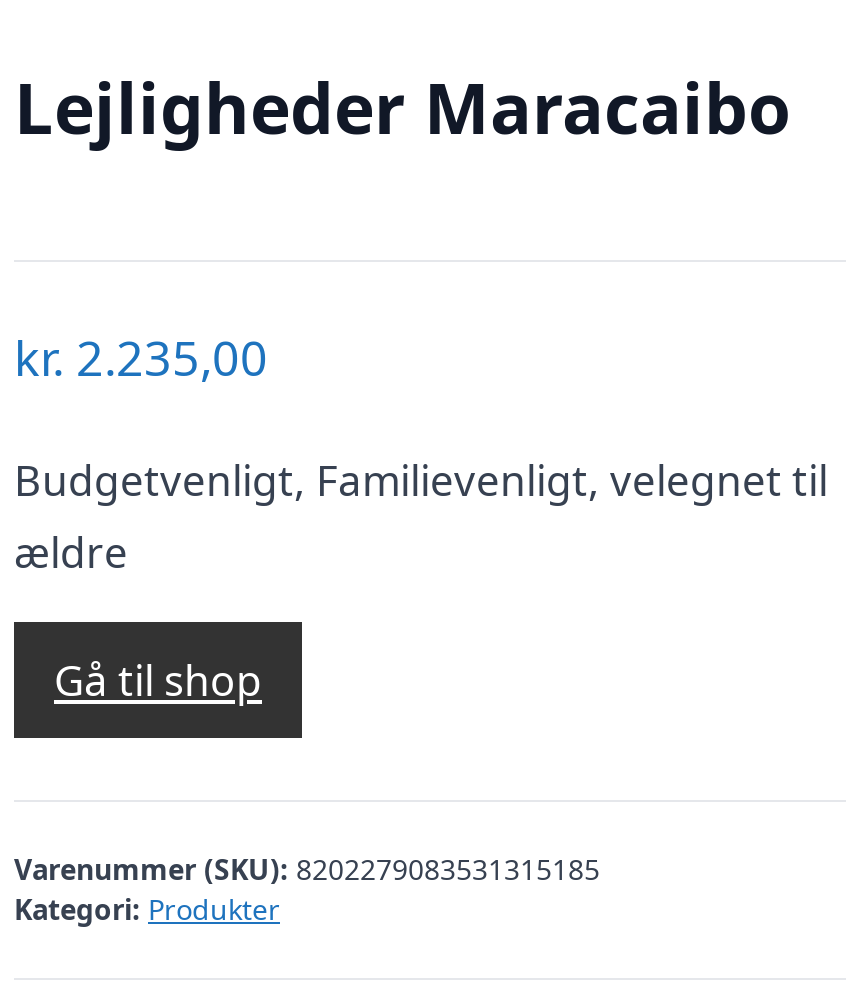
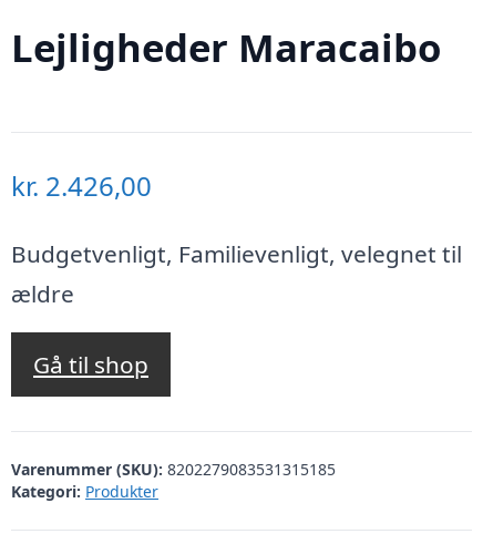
- kr. 2.235,00
+ kr. 2.426,00
